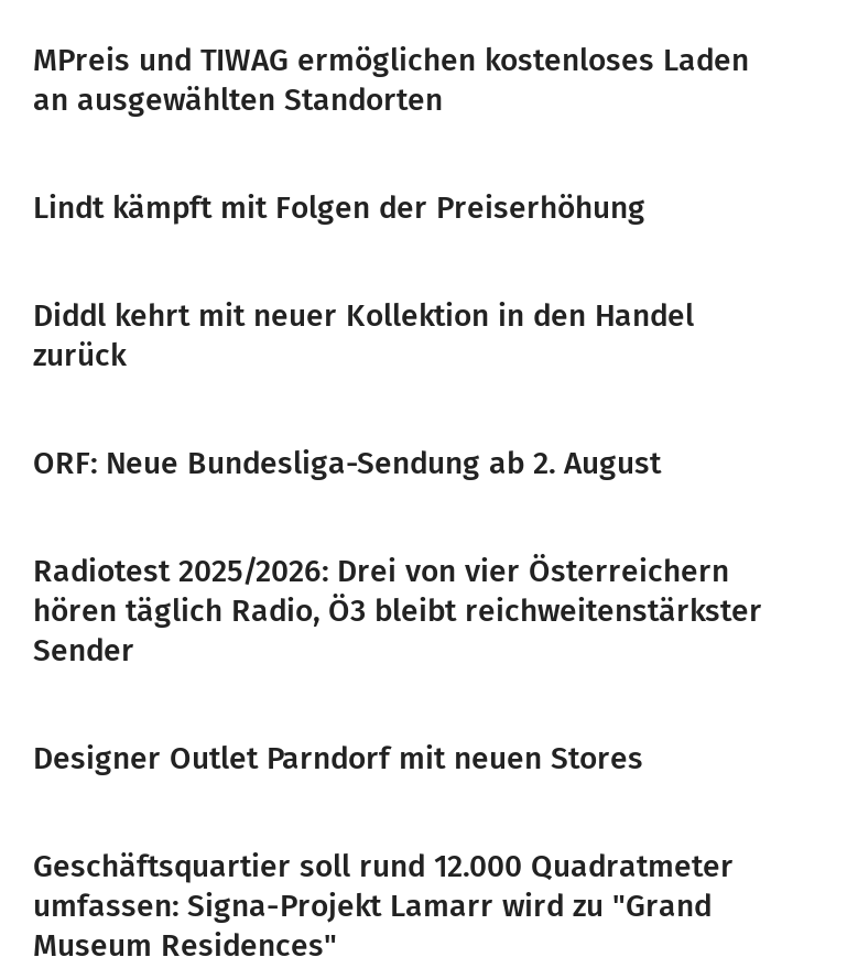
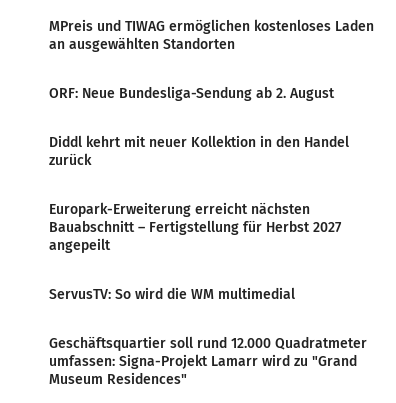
- Lindt kämpft mit Folgen der Preiserhöhung

moved up: ORF: Neue Bundesliga-Sendung ab 2. August

- Radiotest 2025/2026: Drei von vier Österreichern
- hören täglich Radio, Ö3 bleibt reichweitenstärkster
- Sender
- Designer Outlet Parndorf mit neuen Stores
+ Europark-Erweiterung erreicht nächsten
+ Bauabschnitt – Fertigstellung für Herbst 2027
+ angepeilt
+ ServusTV: So wird die WM multimedial
